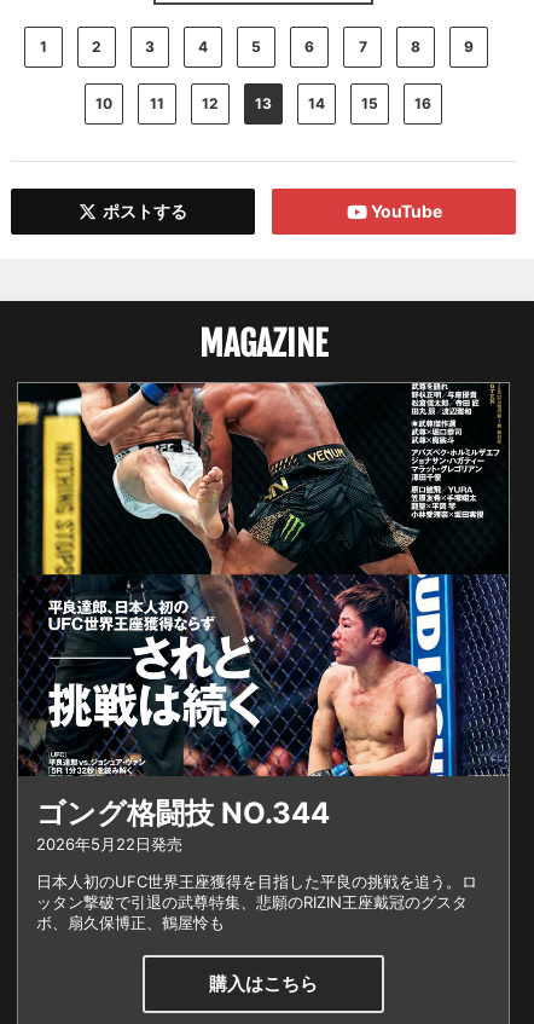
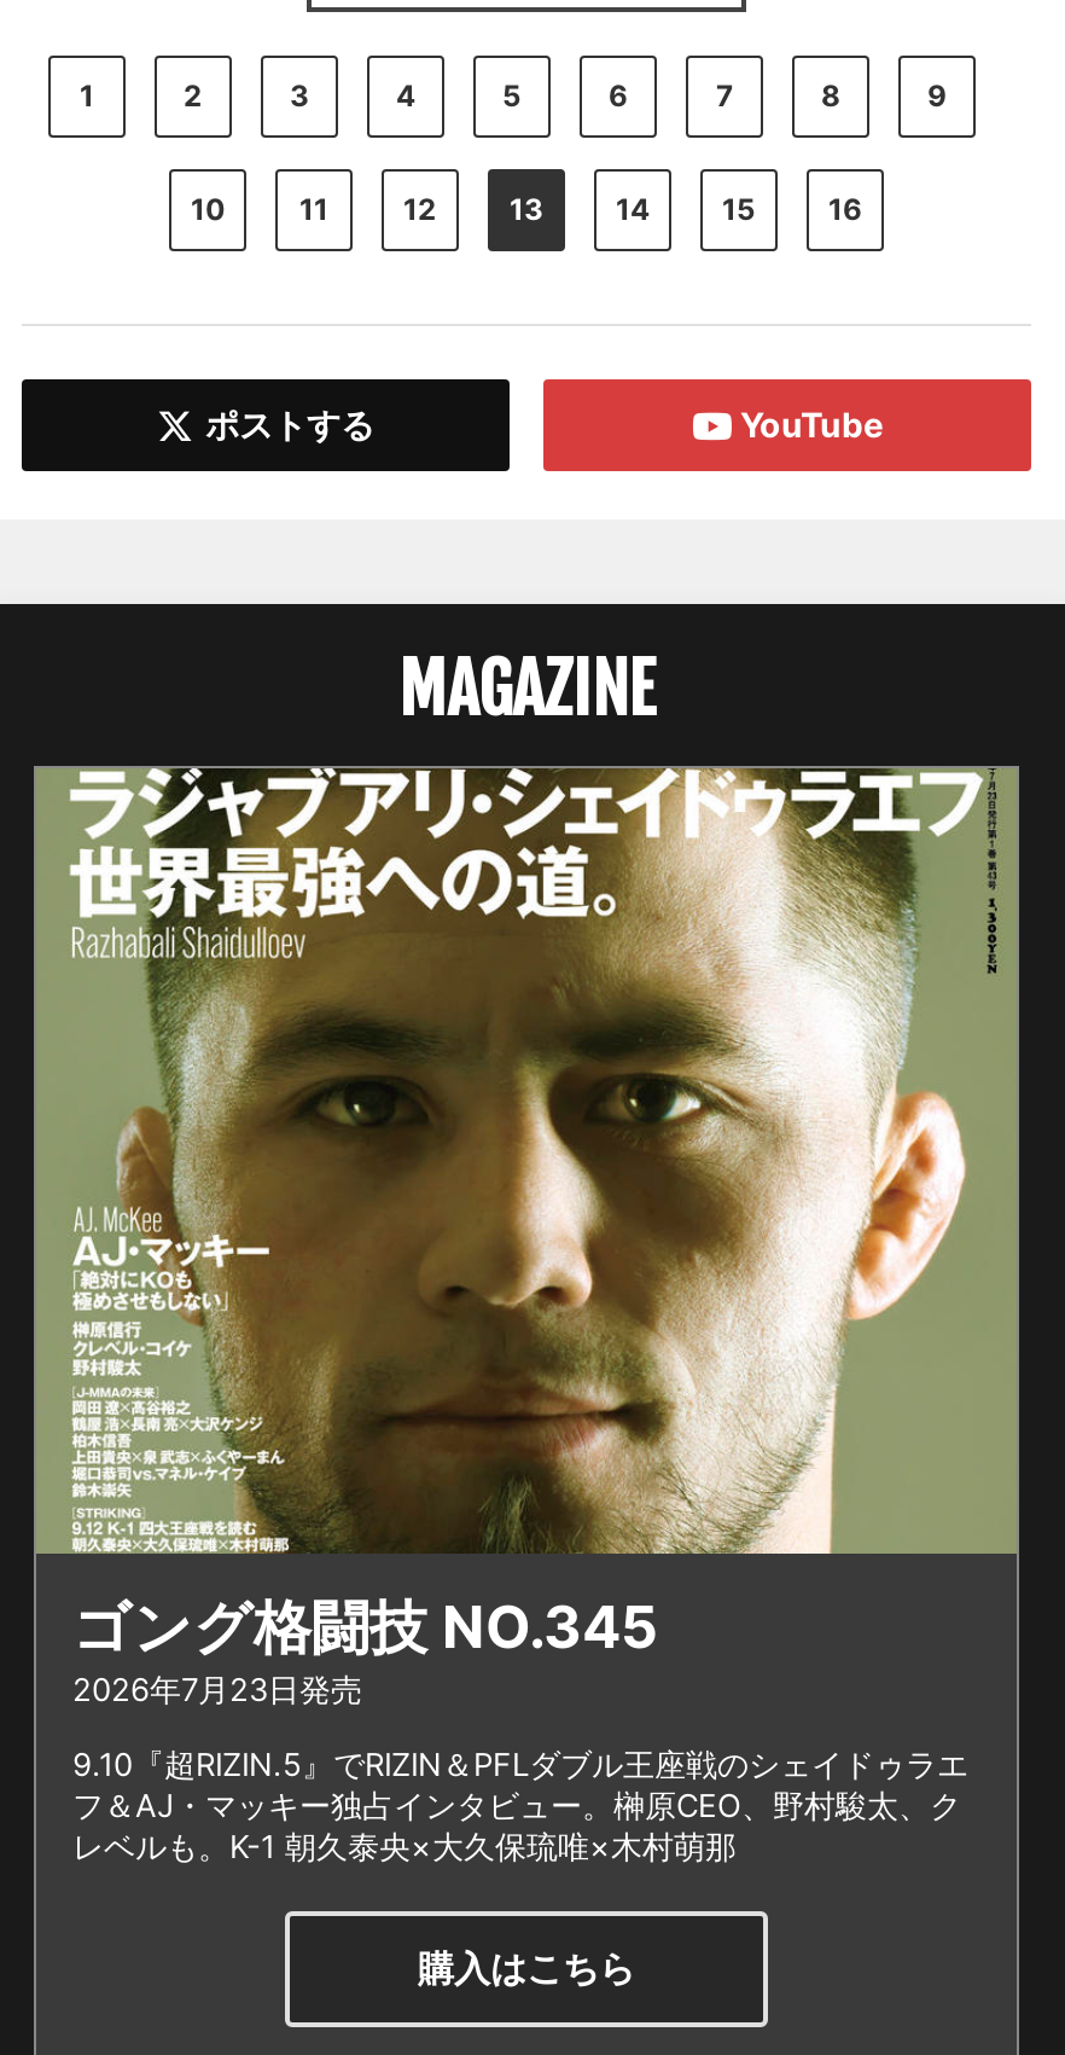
- [image]
- ゴング格闘技 NO.344
- 2026年5月22日発売
+ [image]
+ ゴング格闘技 NO.345
+ 2026年7月23日発売

- 日本人初のUFC世界王座獲得を目指した平良の挑戦を追う。ロ
- ッタン撃破で引退の武尊特集、悲願のRIZIN王座戴冠のグスタ
- ボ、扇久保博正、鶴屋怜も
+ 9.10『超RIZIN.5』でRIZIN＆PFLダブル王座戦のシェイドゥラエ
+ フ＆AJ・マッキー独占インタビュー。榊原CEO、野村駿太、ク
+ レベルも。K-1 朝久泰央×大久保琉唯×木村萌那
